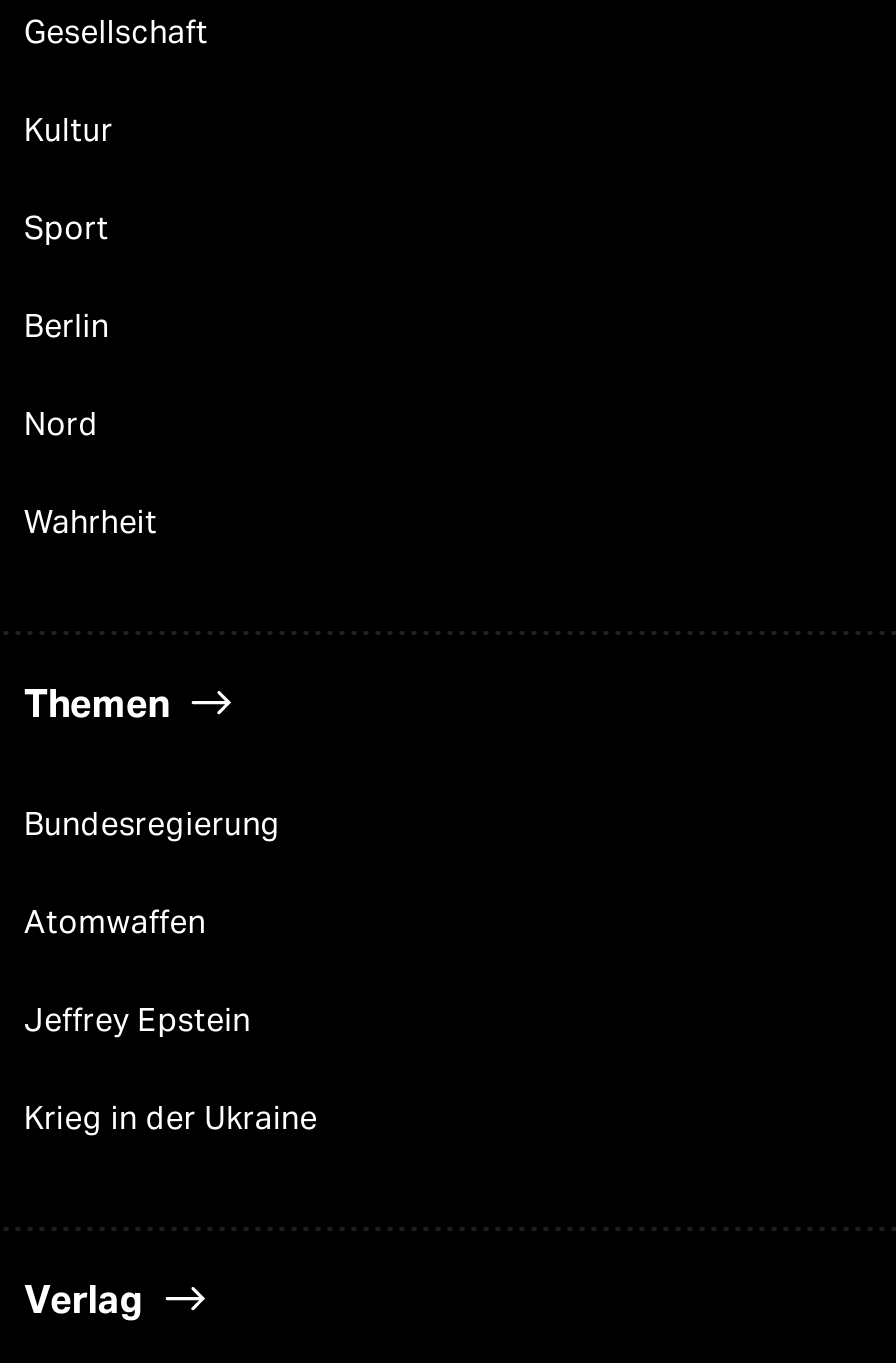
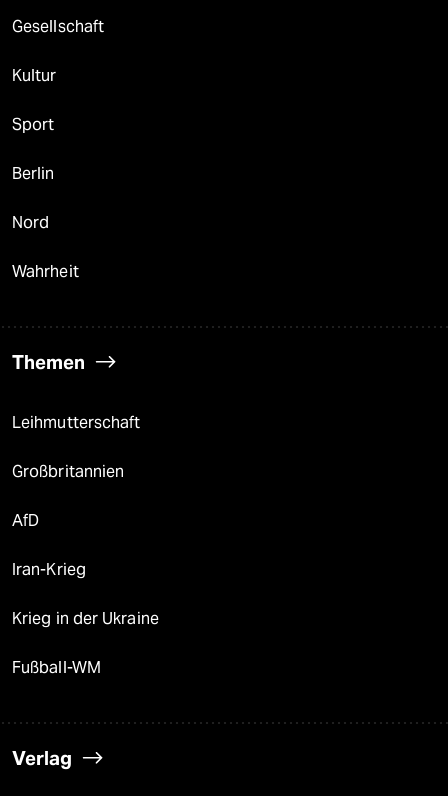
- Bundesregierung
- Atomwaffen
- Jeffrey Epstein
+ Leihmutterschaft
+ Großbritannien
+ AfD
+ Iran-Krieg

+ Fußball-WM
